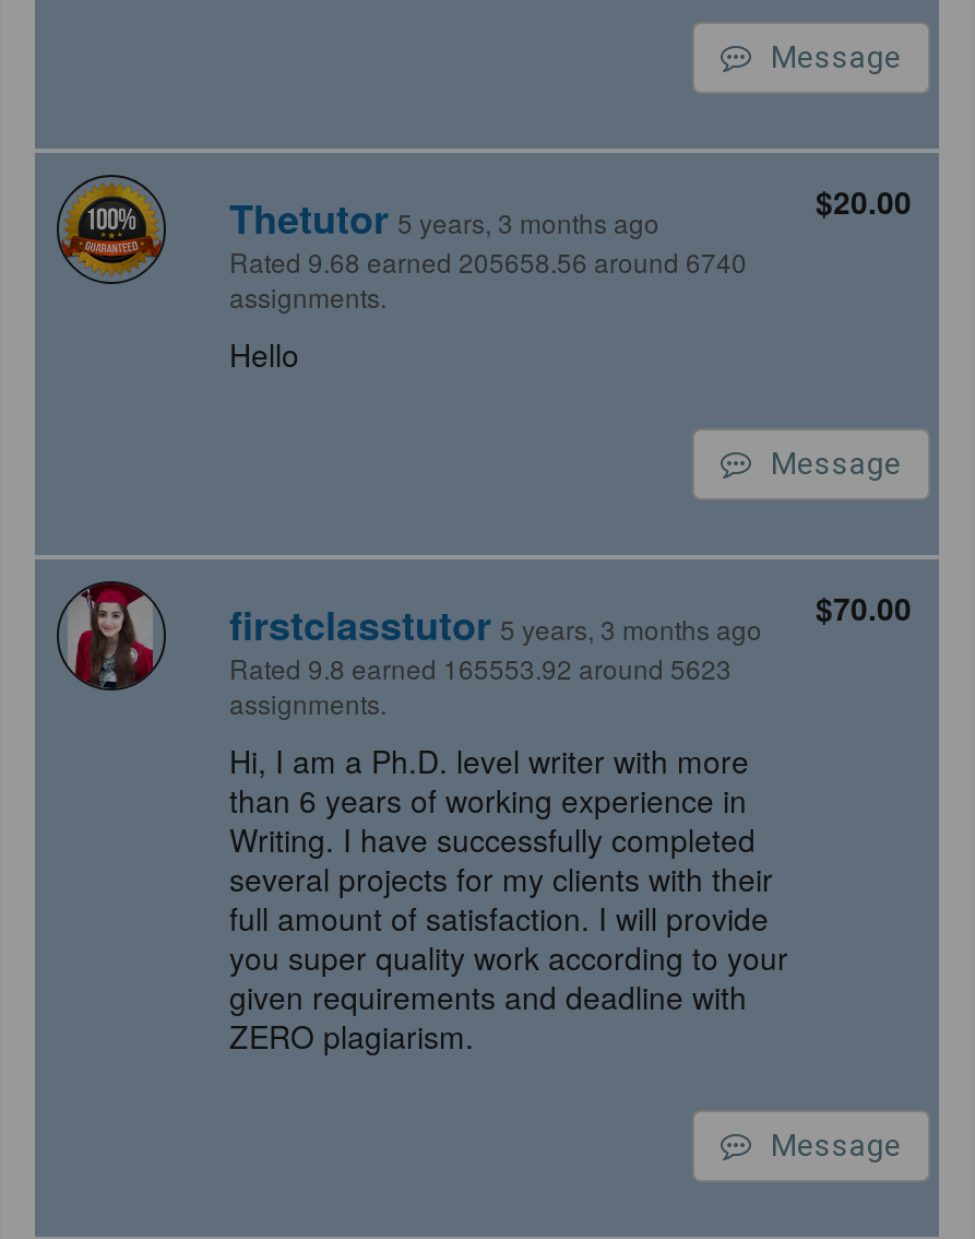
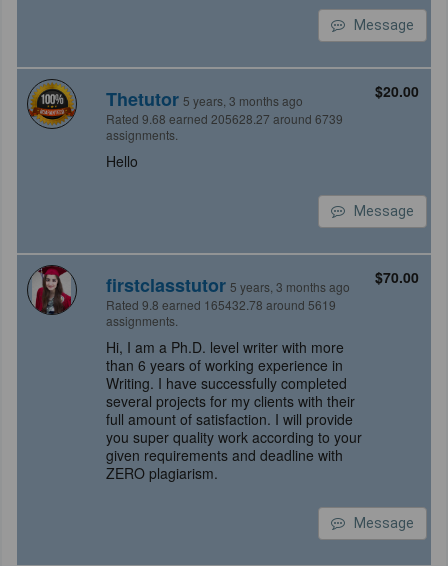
- Rated 9.68 earned 205658.56 around 6740
+ Rated 9.68 earned 205628.27 around 6739

- Rated 9.8 earned 165553.92 around 5623
+ Rated 9.8 earned 165432.78 around 5619
